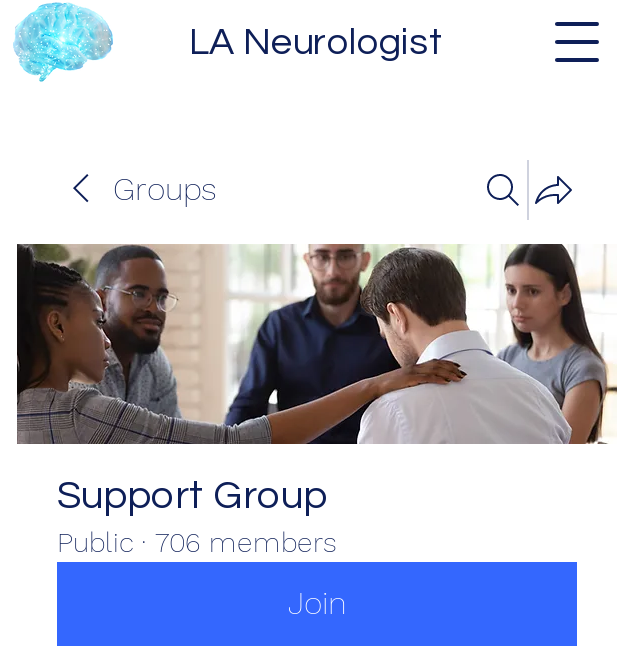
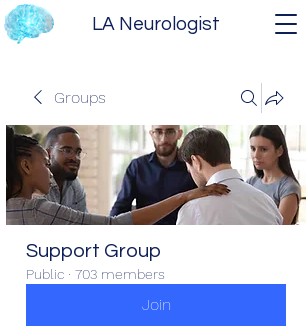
- Public · 706 members
+ Public · 703 members
